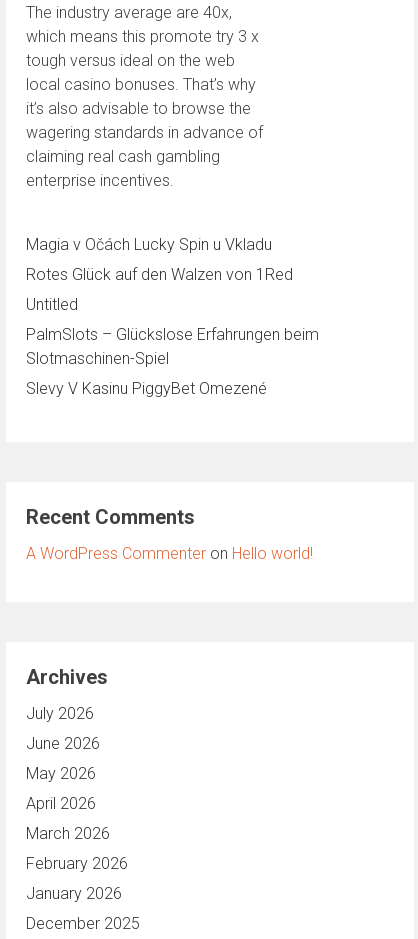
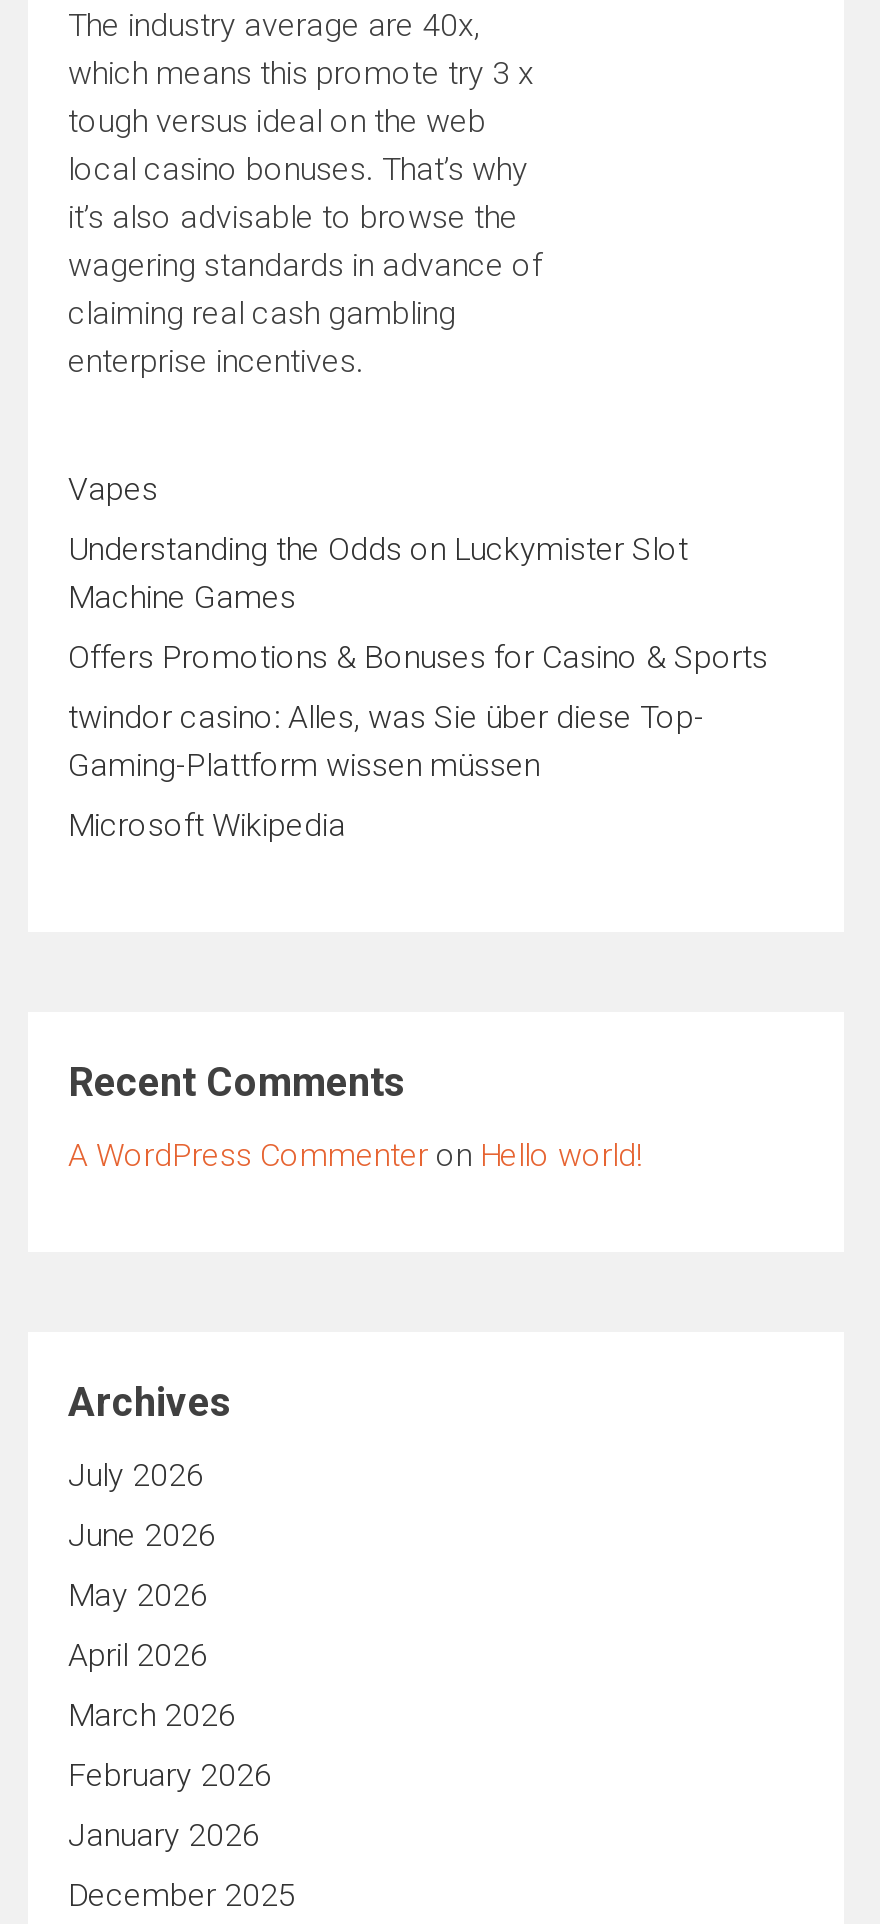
- Magia v Očách Lucky Spin u Vkladu
+ Vapes

- Rotes Glück auf den Walzen von 1Red
+ Understanding the Odds on Luckymister Slot
+ Machine Games

- Untitled
+ Offers Promotions & Bonuses for Casino & Sports

- PalmSlots – Glückslose Erfahrungen beim
- Slotmaschinen-Spiel
+ twindor casino: Alles, was Sie über diese Top-
+ Gaming-Plattform wissen müssen

- Slevy V Kasinu PiggyBet Omezené
+ Microsoft Wikipedia
